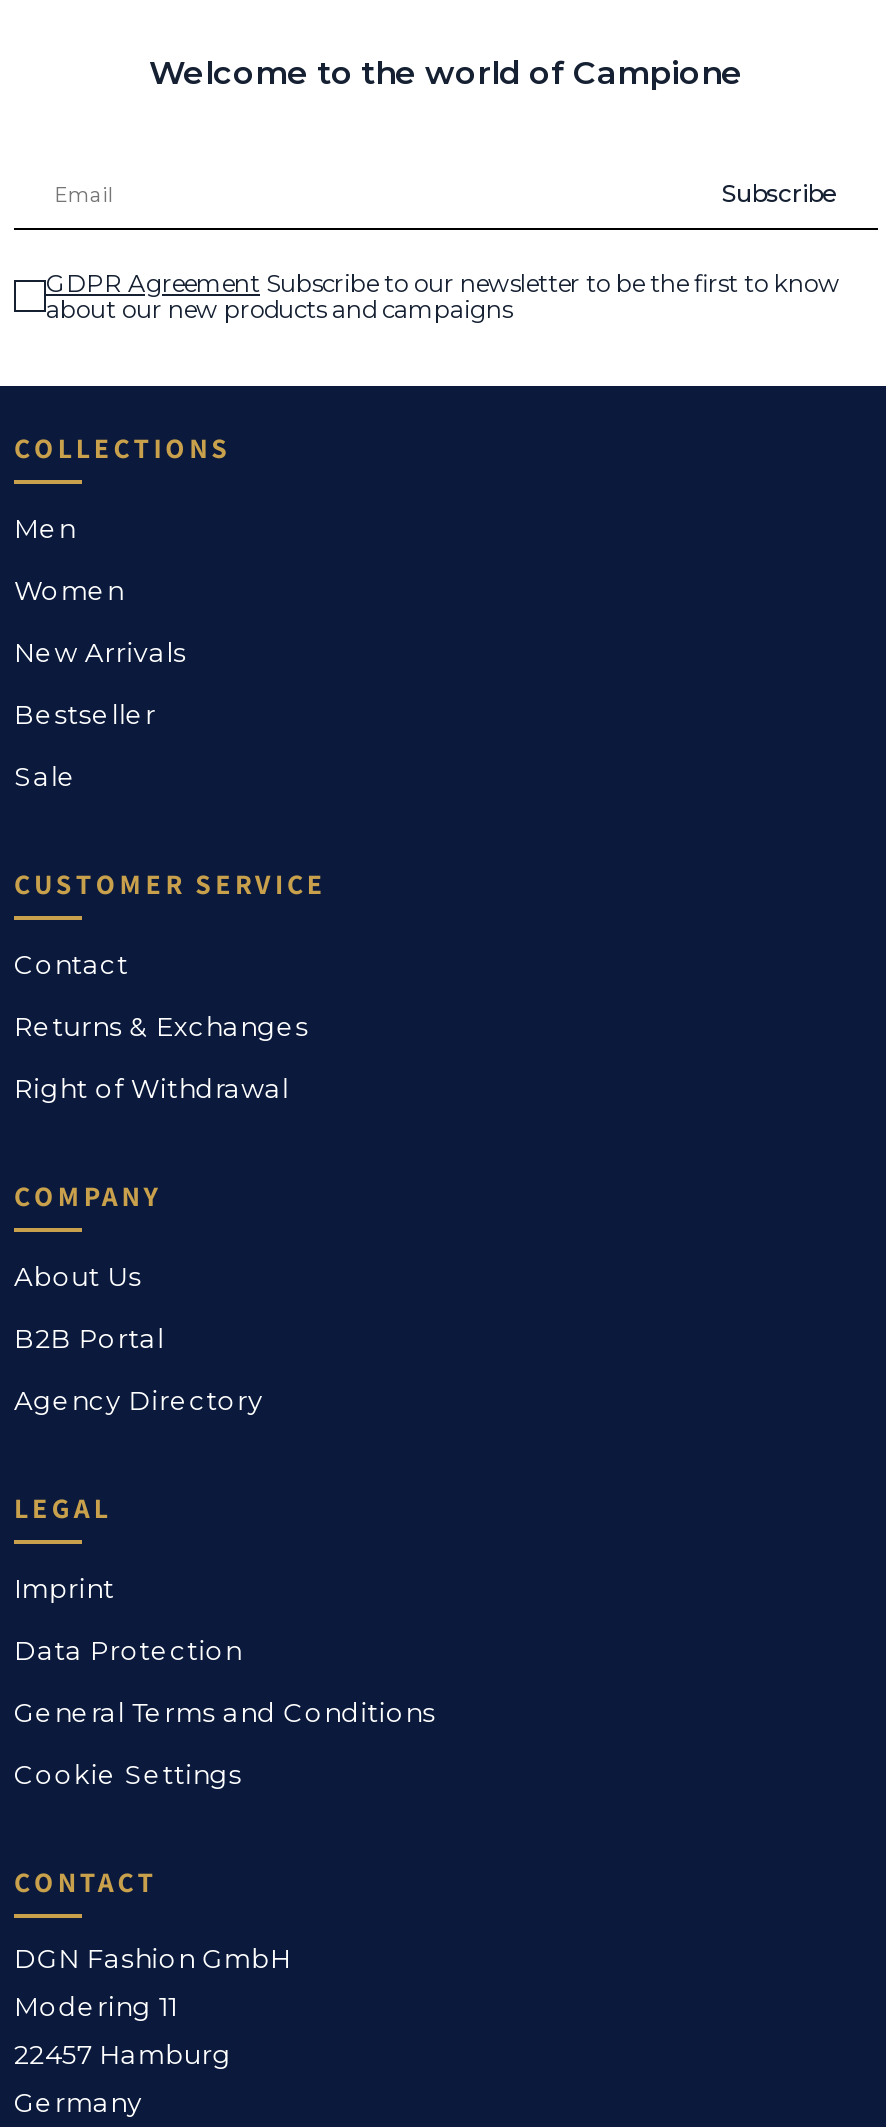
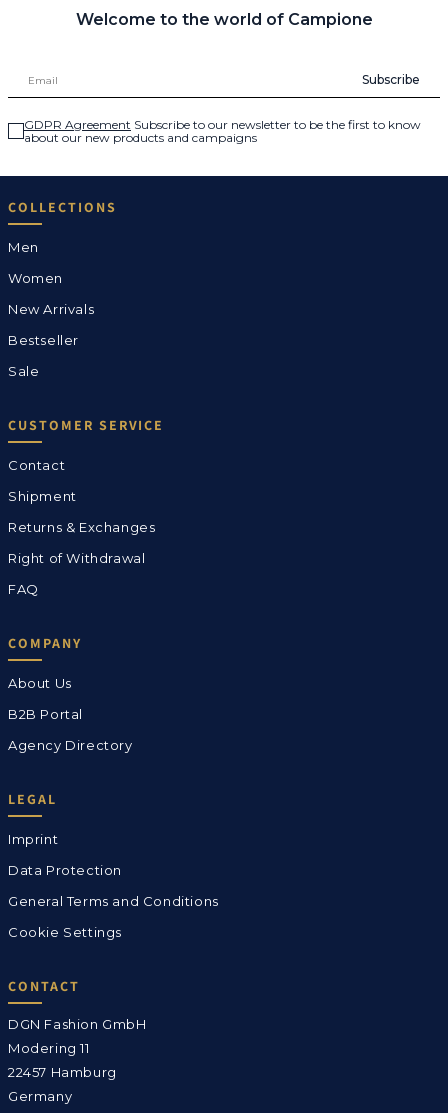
+ Shipment

+ FAQ
